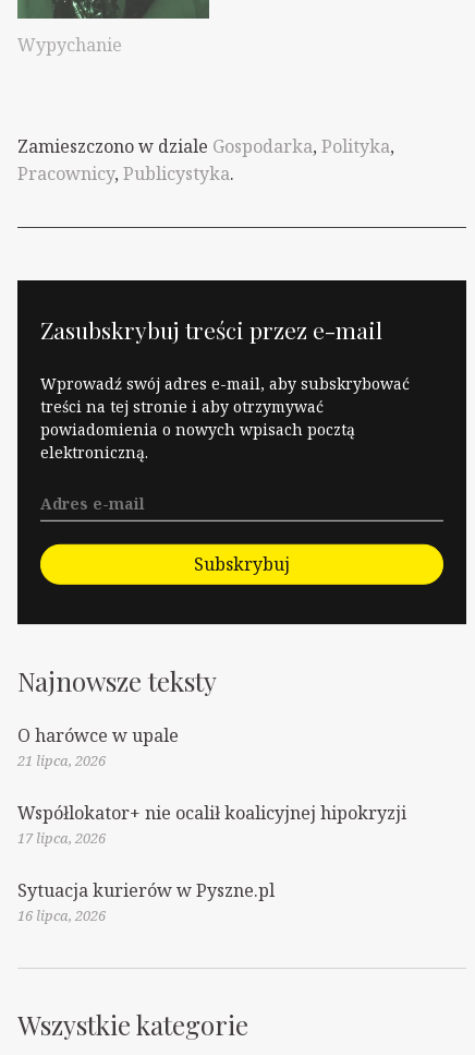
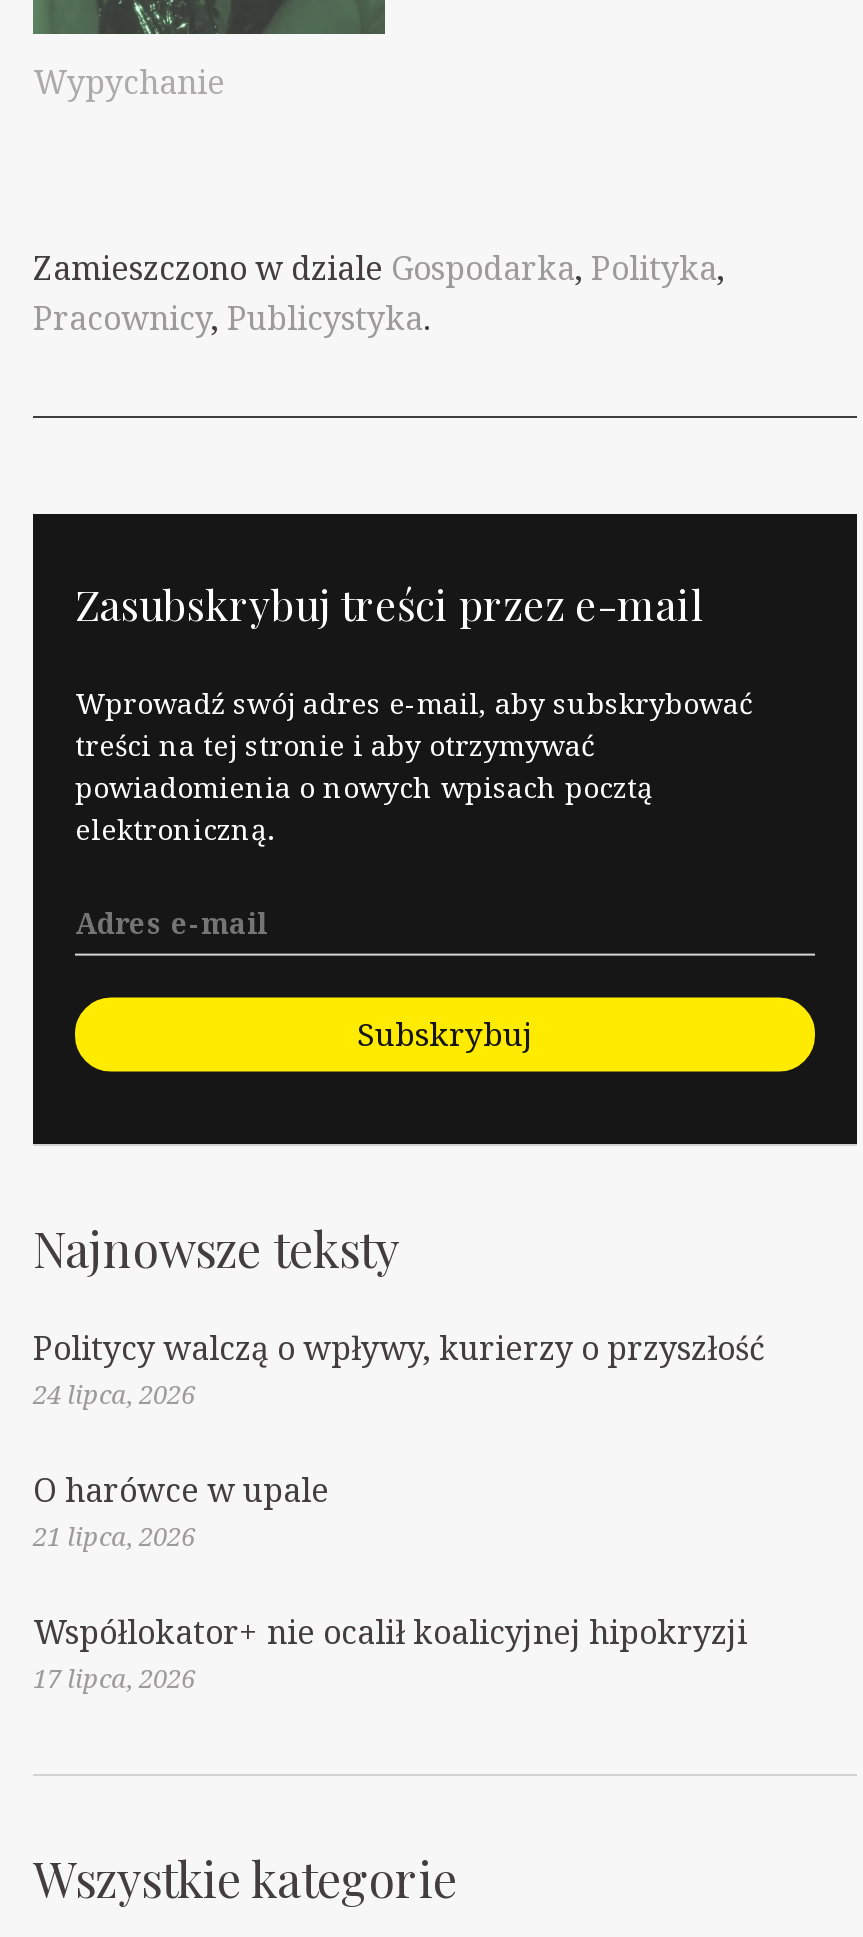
+ Politycy walczą o wpływy, kurierzy o przyszłość
+ 24 lipca, 2026

moved down: O harówce w upale | 21 lipca, 2026 | Współlokator+ nie ocalił koalicyjnej hipokryzji | 17 lipca, 2026

- Sytuacja kurierów w Pyszne.pl
- 16 lipca, 2026
